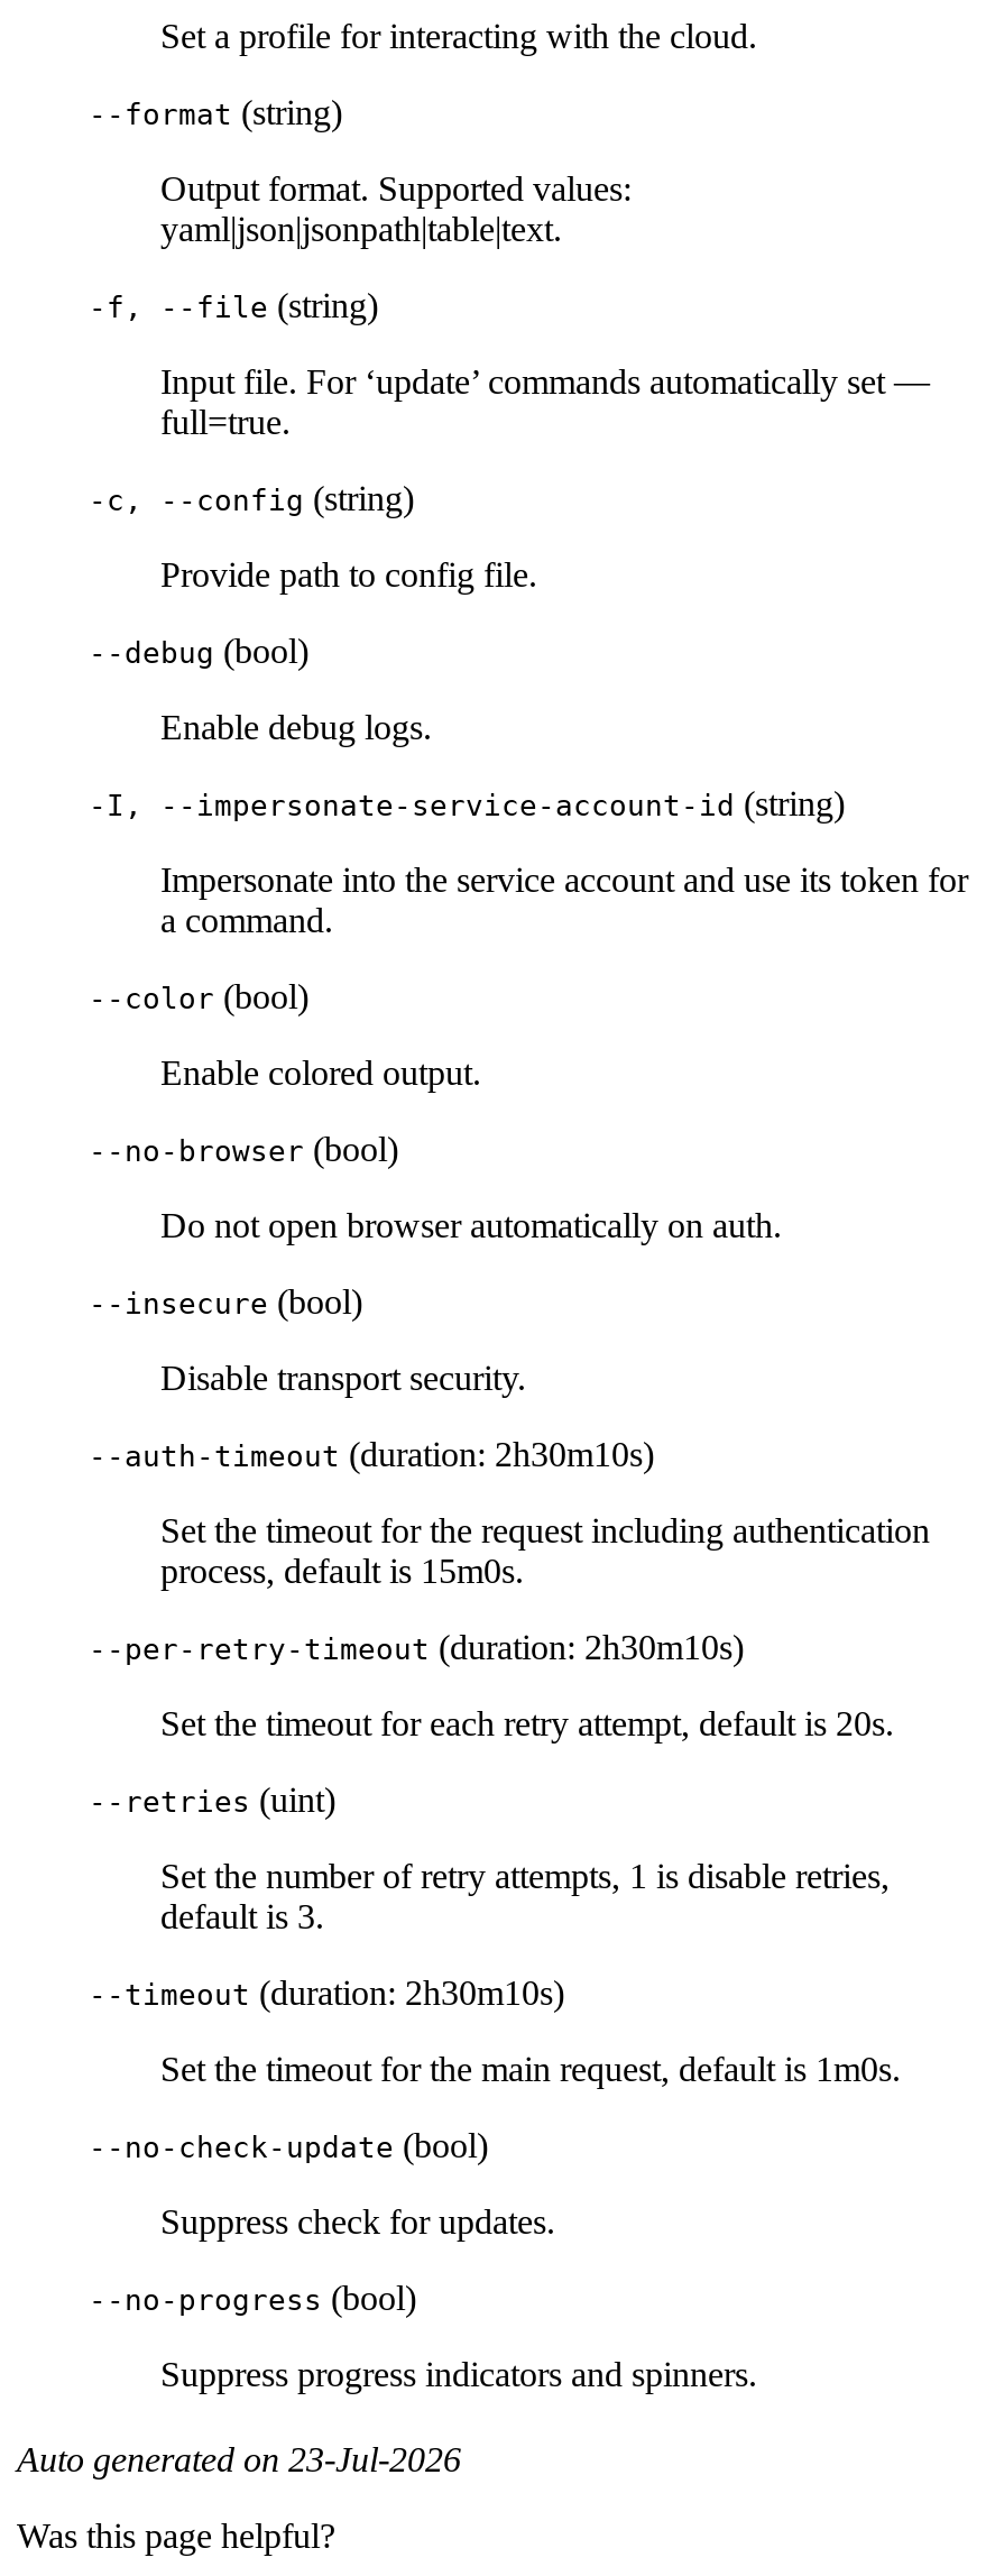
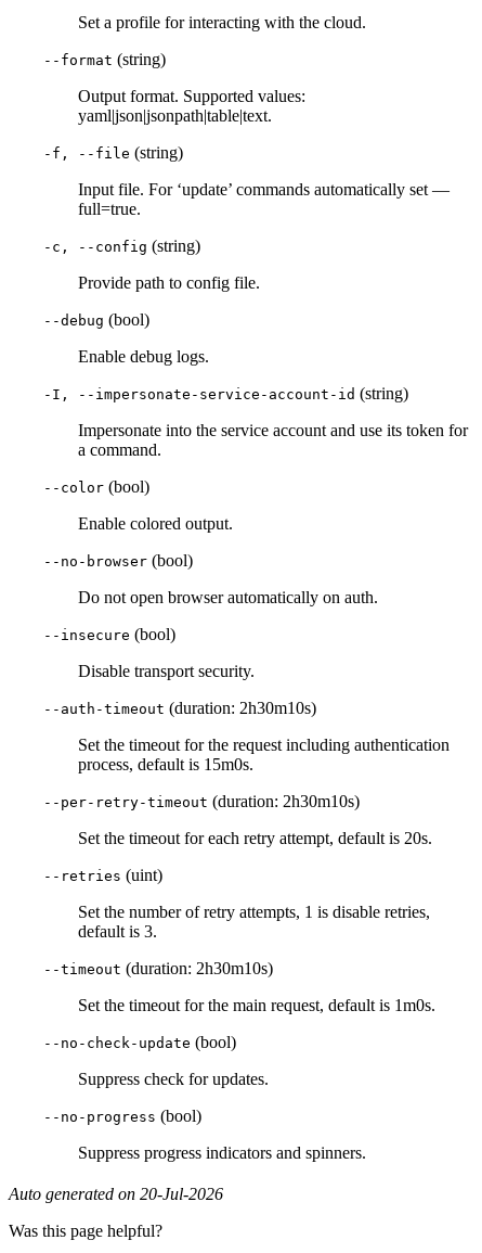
- Auto generated on 23-Jul-2026
+ Auto generated on 20-Jul-2026
